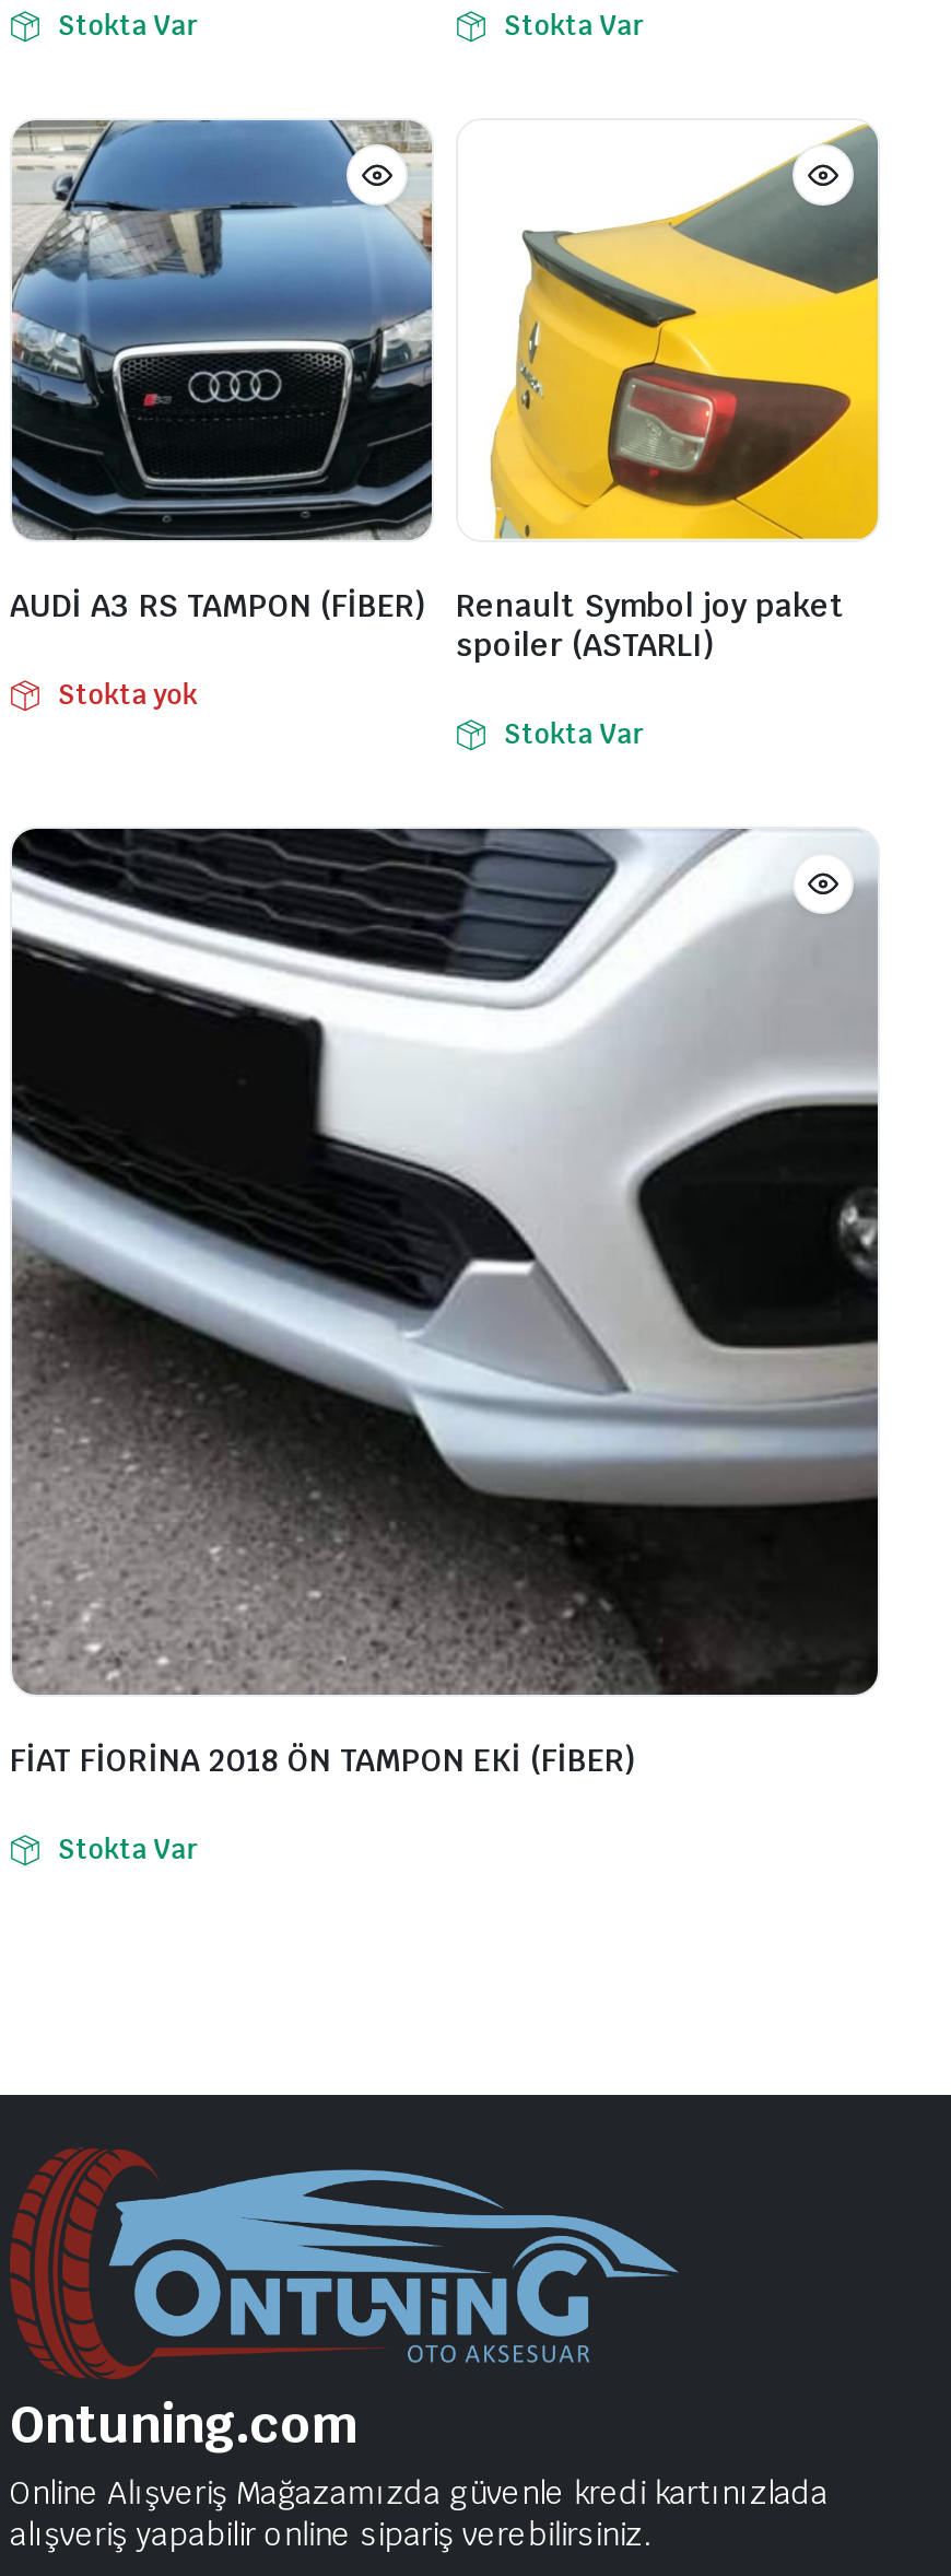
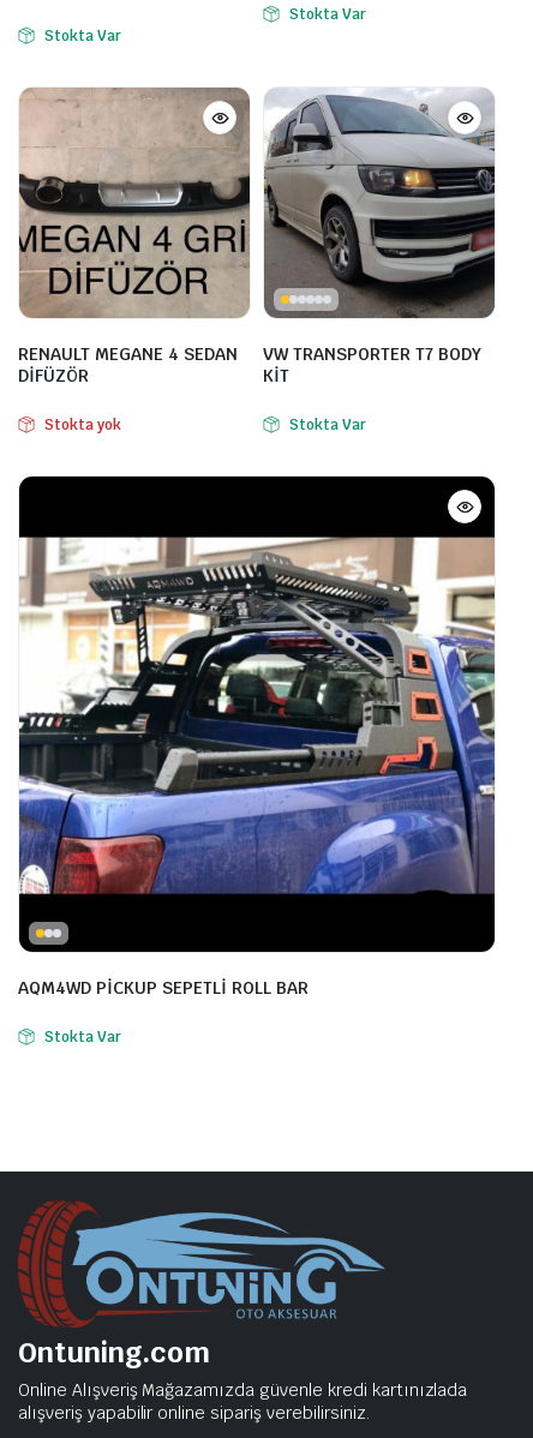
- [image]
- AUDİ A3 RS TAMPON (FİBER)
+ [image]
+ RENAULT MEGANE 4 SEDAN
+ DİFÜZÖR

- [image]
- Renault Symbol joy paket
- spoiler (ASTARLI)
+ [image]
+ VW TRANSPORTER T7 BODY
+ KİT

moved down: Stokta yok

- [image]
- FİAT FİORİNA 2018 ÖN TAMPON EKİ (FİBER)
+ [image]
+ AQM4WD PİCKUP SEPETLİ ROLL BAR
